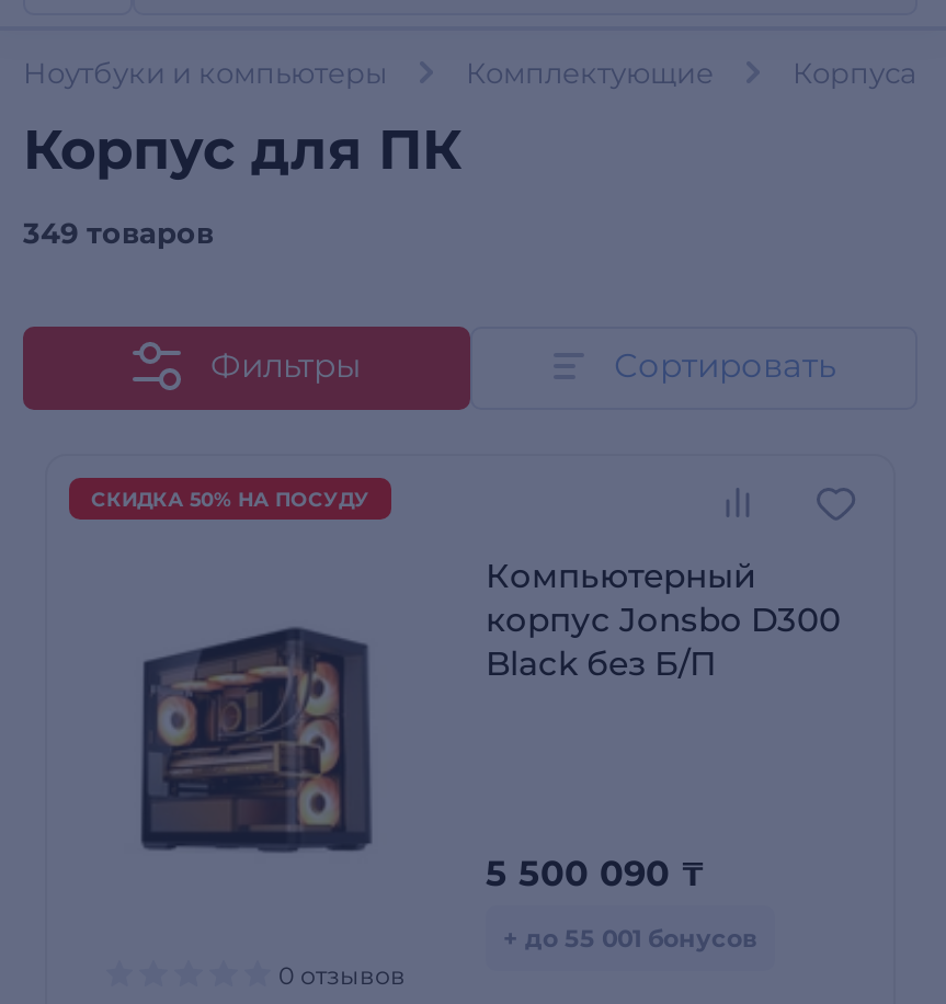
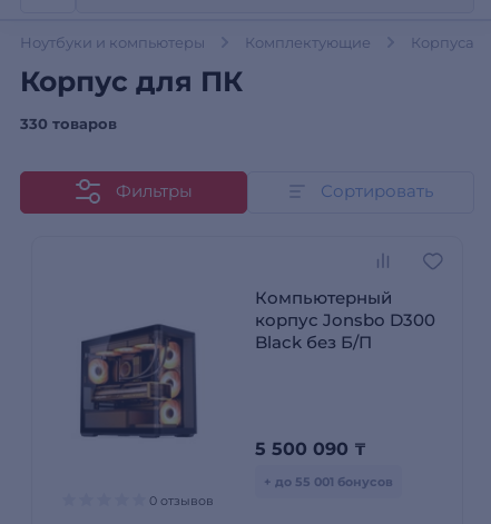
- 349 товаров
+ 330 товаров

- СКИДКА 50% НА ПОСУДУ
